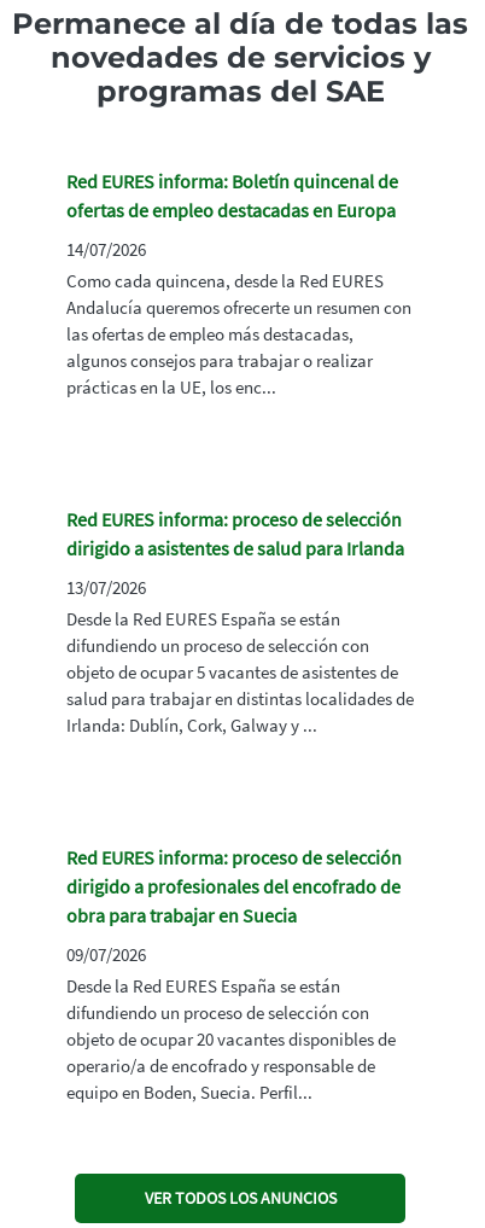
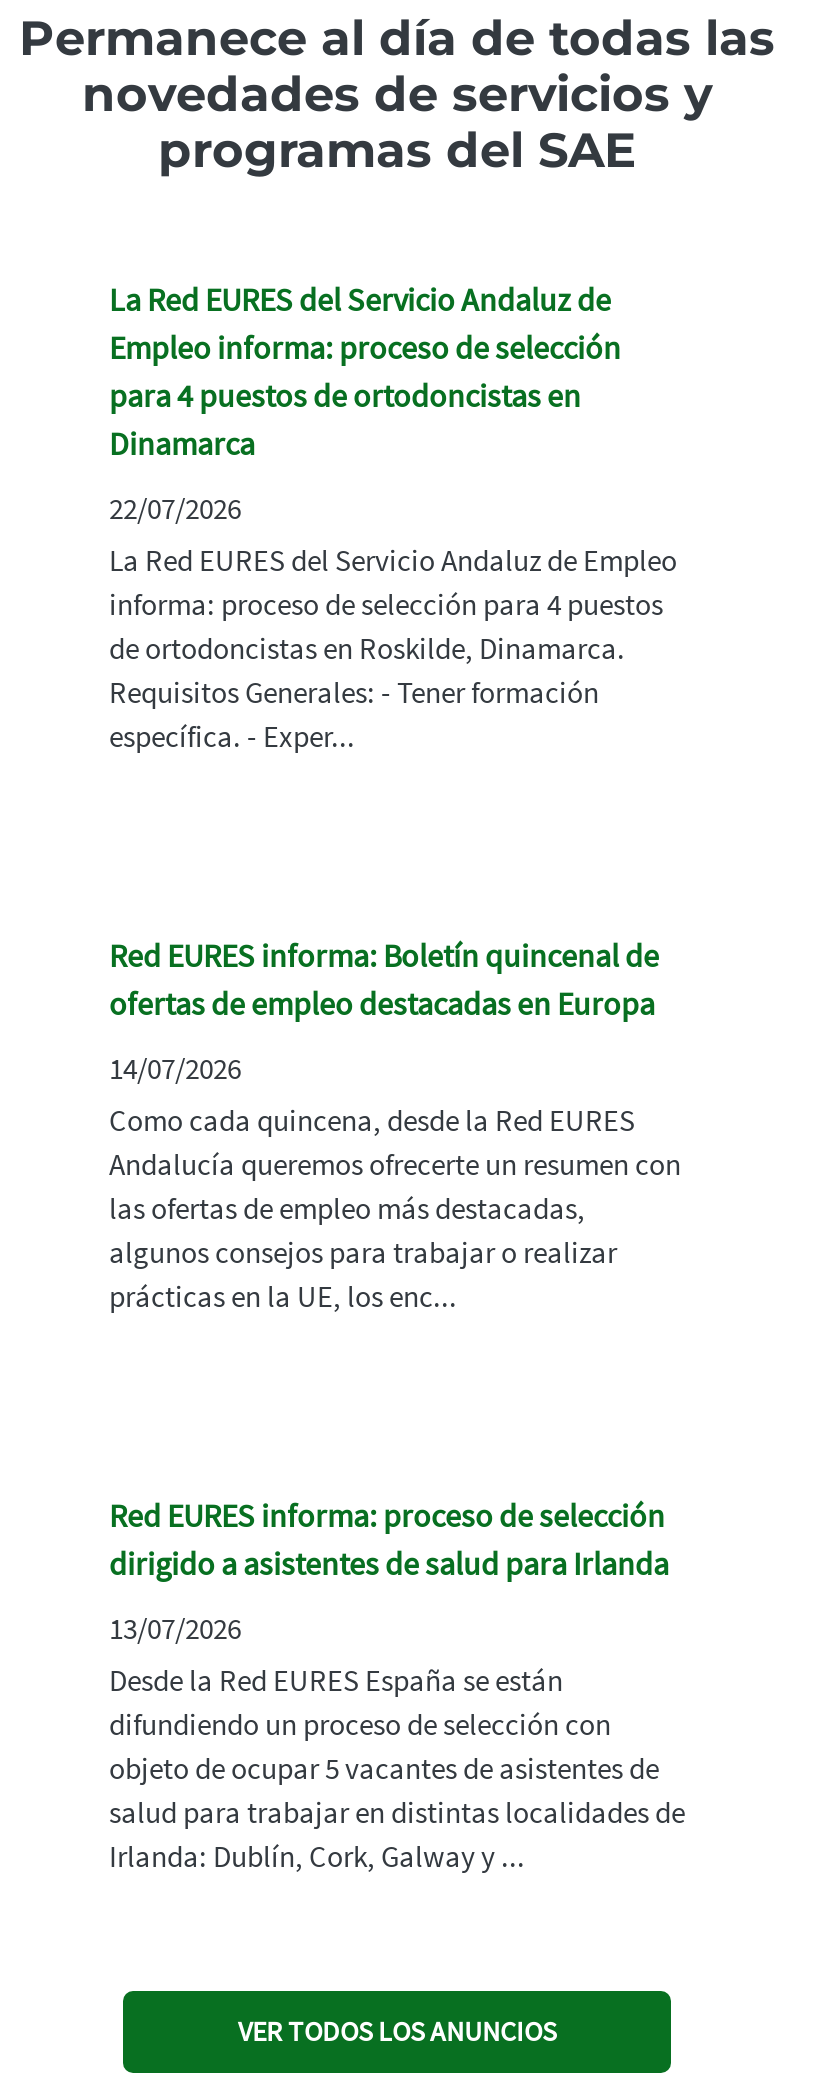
+ La Red EURES del Servicio Andaluz de
+ Empleo informa: proceso de selección
+ para 4 puestos de ortodoncistas en
+ Dinamarca
+ 22/07/2026
+ La Red EURES del Servicio Andaluz de Empleo
+ informa: proceso de selección para 4 puestos
+ de ortodoncistas en Roskilde, Dinamarca.
+ Requisitos Generales: - Tener formación
+ específica. - Exper...

moved down: Red EURES informa: Boletín quincenal de | ofertas de empleo destacadas en Europa | 14/07/2026 | ... | salud para trabajar en distintas localidades de | Irlanda: Dublín, Cork, Galway y ...

- Red EURES informa: proceso de selección
- dirigido a profesionales del encofrado de
- obra para trabajar en Suecia
- 09/07/2026
- Desde la Red EURES España se están
- difundiendo un proceso de selección con
- objeto de ocupar 20 vacantes disponibles de
- operario/a de encofrado y responsable de
- equipo en Boden, Suecia. Perfil...
